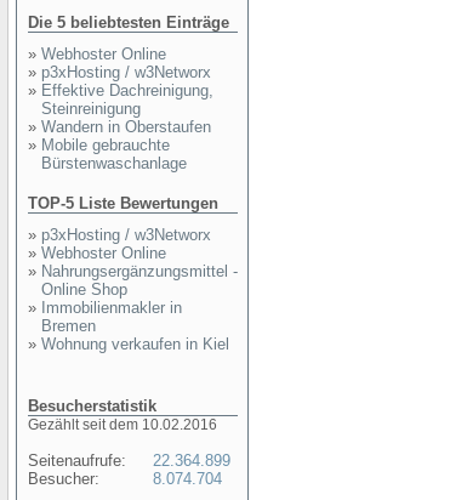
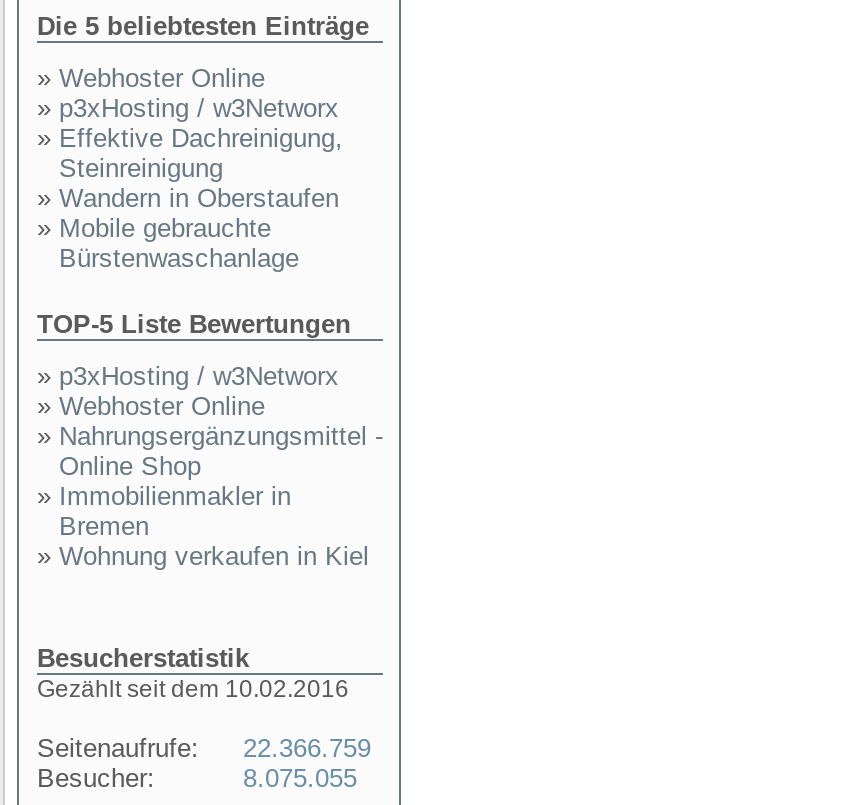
- Seitenaufrufe: 22.364.899
+ Seitenaufrufe: 22.366.759

- 8.074.704
+ 8.075.055
